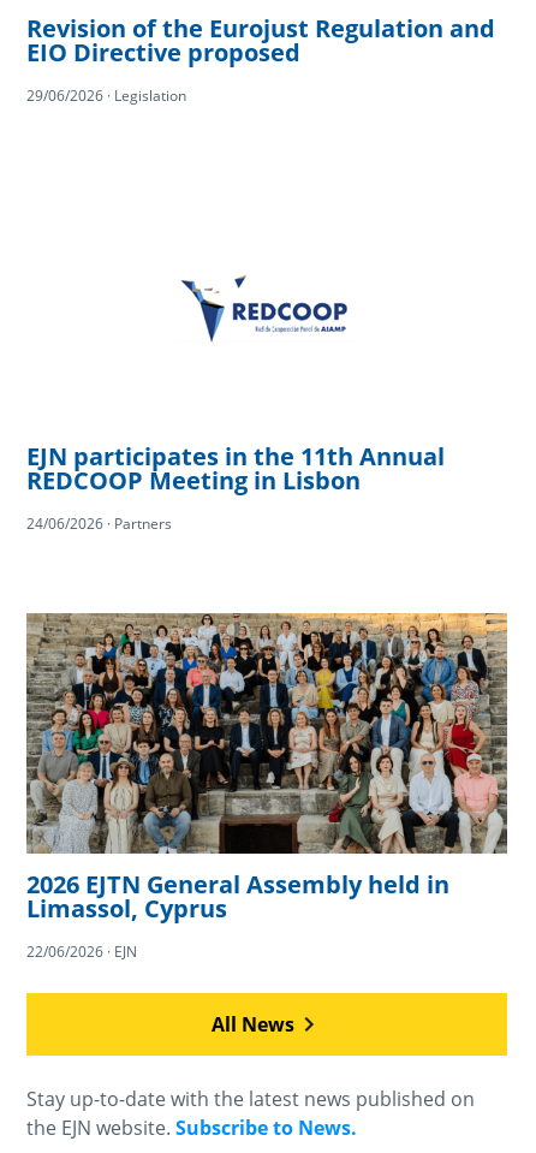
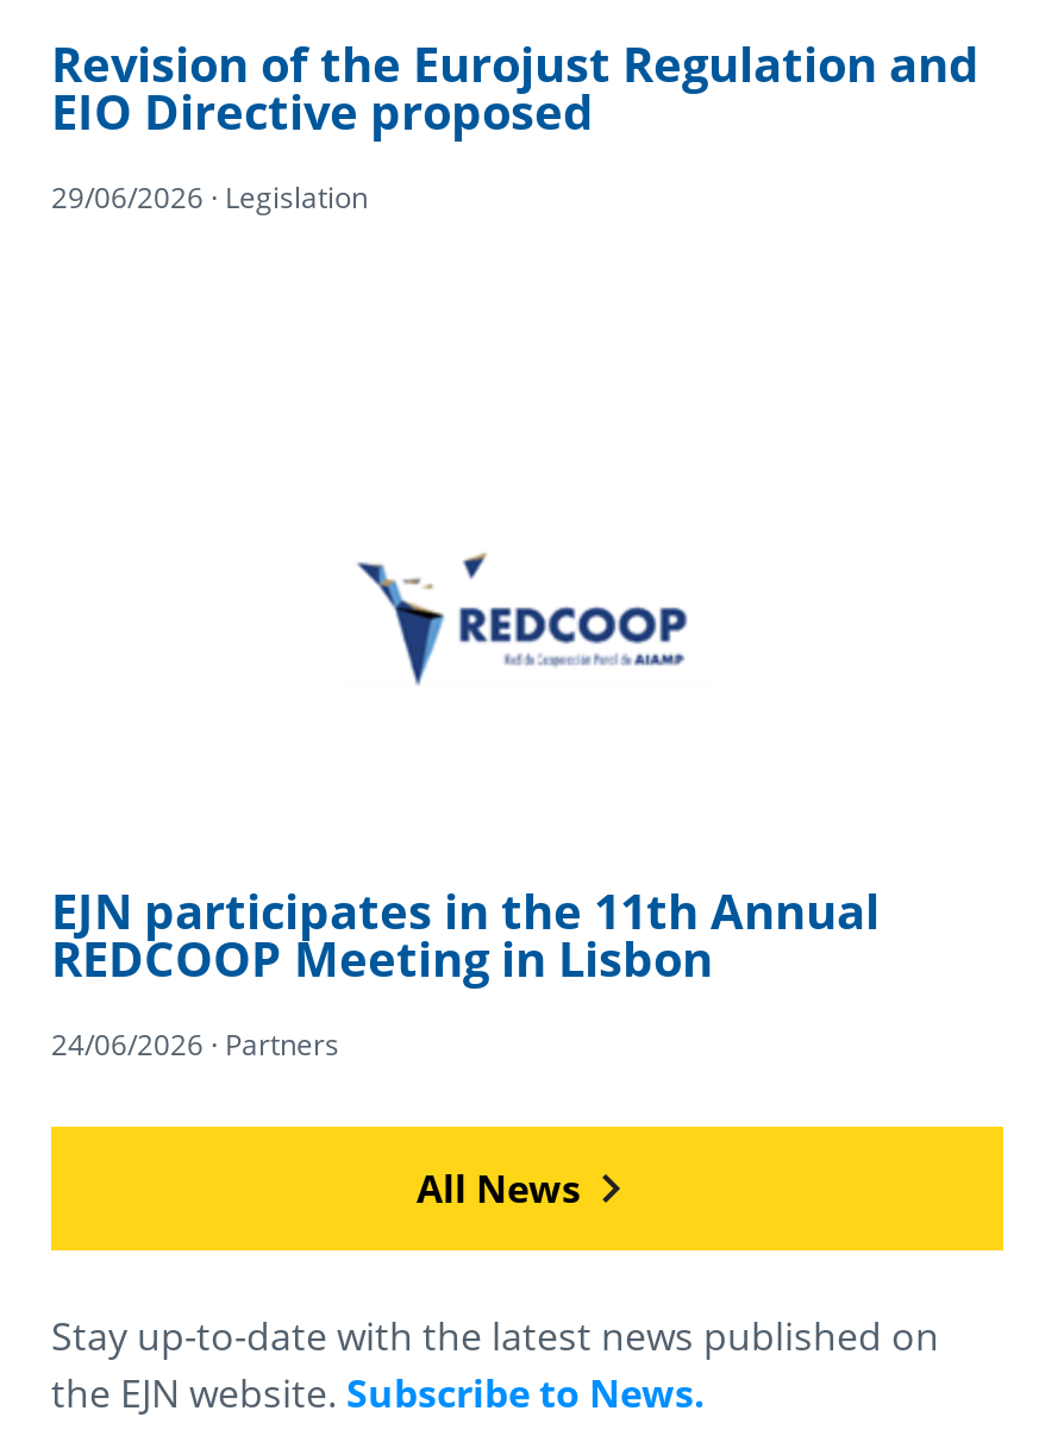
- [image]
- 2026 EJTN General Assembly held in
- Limassol, Cyprus
- 22/06/2026 · EJN
